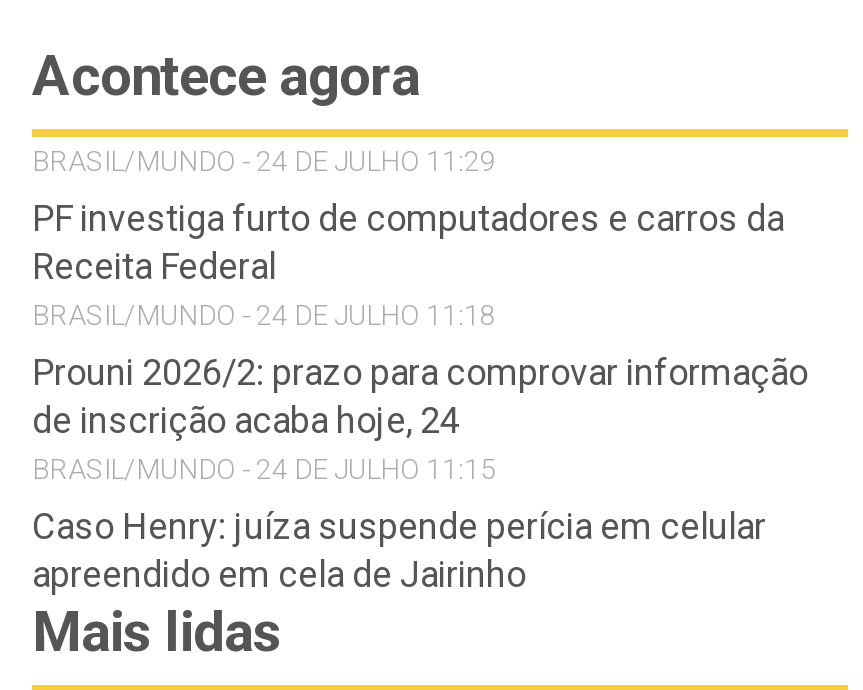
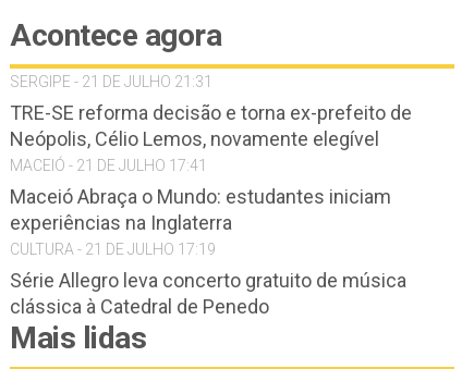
- BRASIL/MUNDO - 24 DE JULHO 11:29
+ SERGIPE - 21 DE JULHO 21:31

- PF investiga furto de computadores e carros da
- Receita Federal
- BRASIL/MUNDO - 24 DE JULHO 11:18
+ TRE-SE reforma decisão e torna ex-prefeito de
+ Neópolis, Célio Lemos, novamente elegível
+ MACEIÓ - 21 DE JULHO 17:41

- Prouni 2026/2: prazo para comprovar informação
- de inscrição acaba hoje, 24
- BRASIL/MUNDO - 24 DE JULHO 11:15
+ Maceió Abraça o Mundo: estudantes iniciam
+ experiências na Inglaterra
+ CULTURA - 21 DE JULHO 17:19

- Caso Henry: juíza suspende perícia em celular
- apreendido em cela de Jairinho
+ Série Allegro leva concerto gratuito de música
+ clássica à Catedral de Penedo
